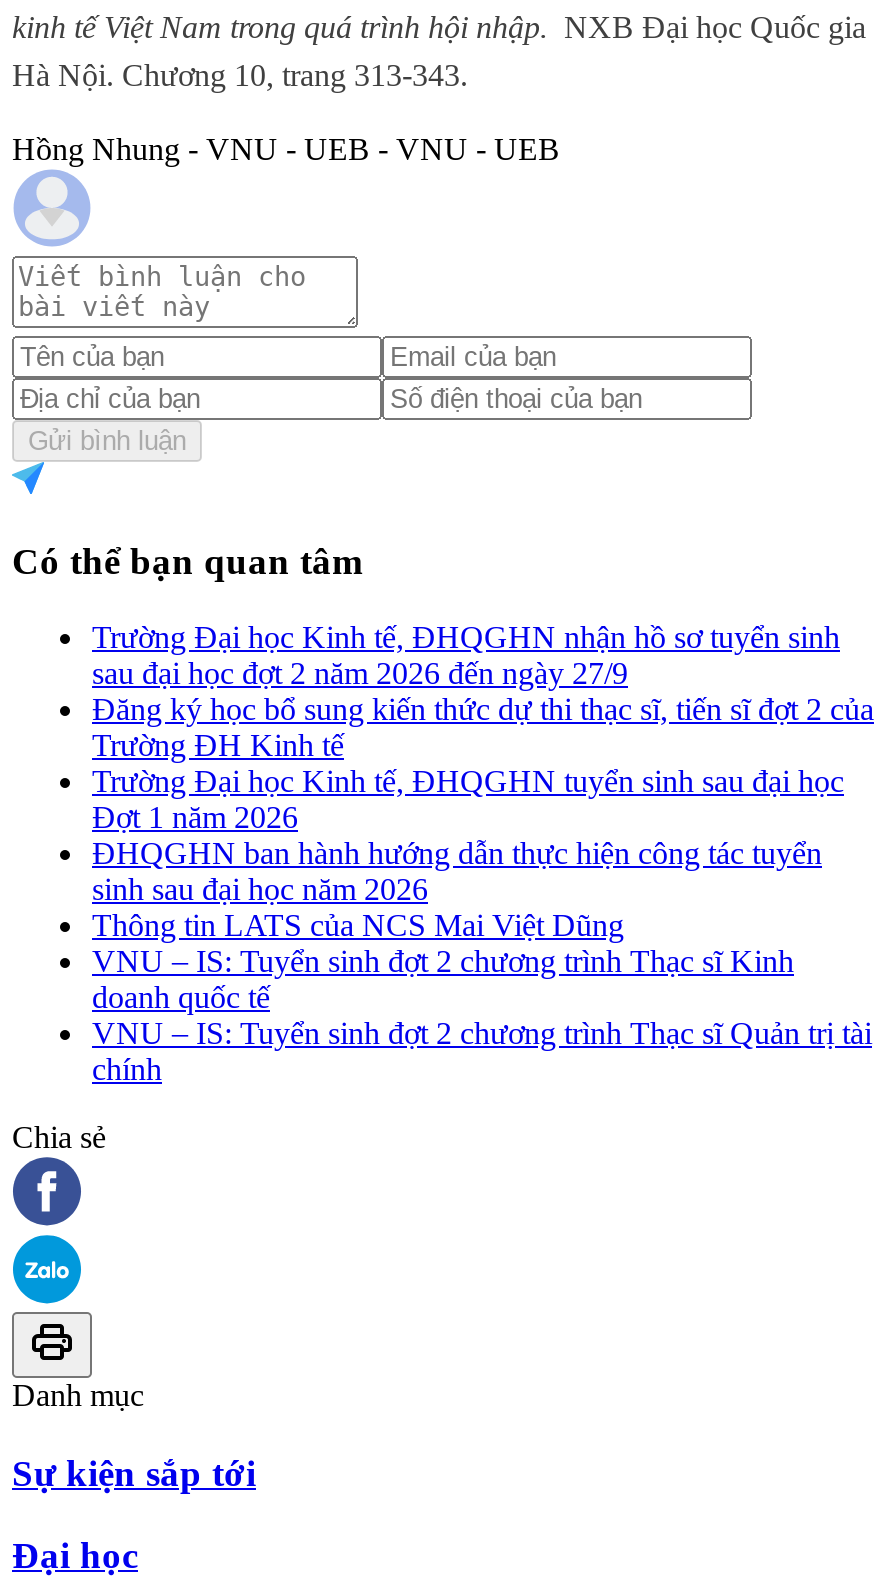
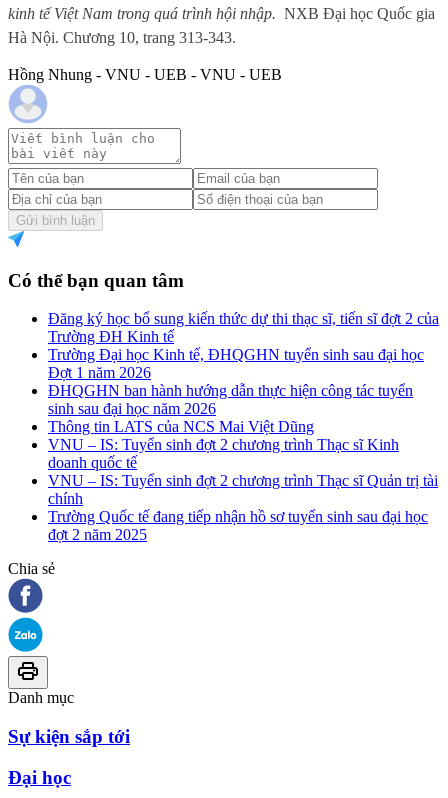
- Trường Đại học Kinh tế, ĐHQGHN nhận hồ sơ tuyển sinh
- sau đại học đợt 2 năm 2026 đến ngày 27/9

moved up: Đăng ký học bổ sung kiến thức dự thi thạc sĩ, tiến sĩ đợt 2 của | Trường ĐH Kinh tế | Trường Đại học Kinh tế, ĐHQGHN tuyển sinh sau đại học | ... | VNU – IS: Tuyển sinh đợt 2 chương trình Thạc sĩ Quản trị tài | chính

+ Trường Quốc tế đang tiếp nhận hồ sơ tuyển sinh sau đại học
+ đợt 2 năm 2025
